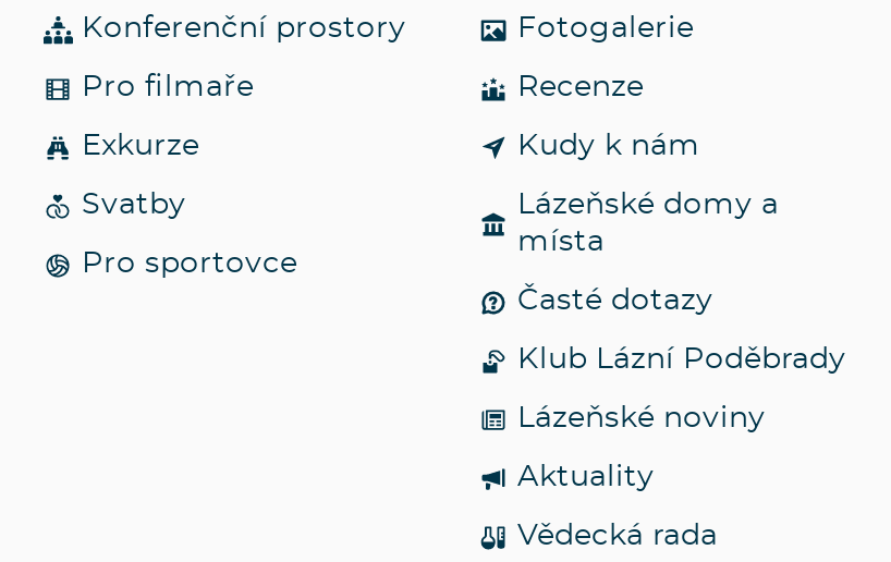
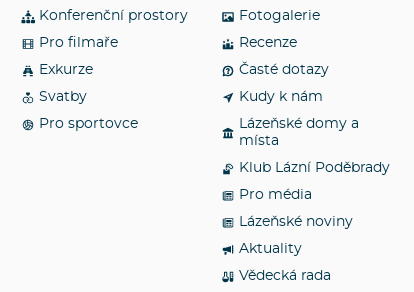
moved up: Časté dotazy

+ Pro média
